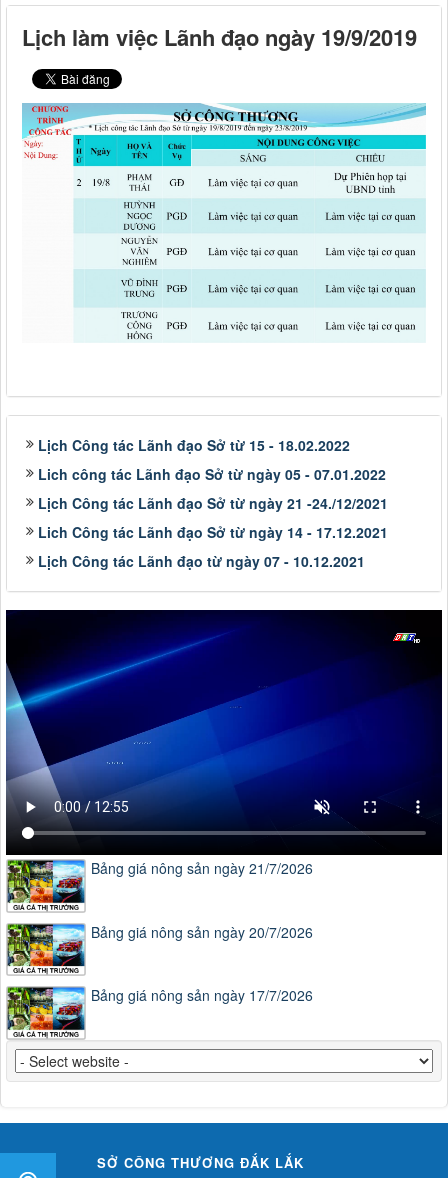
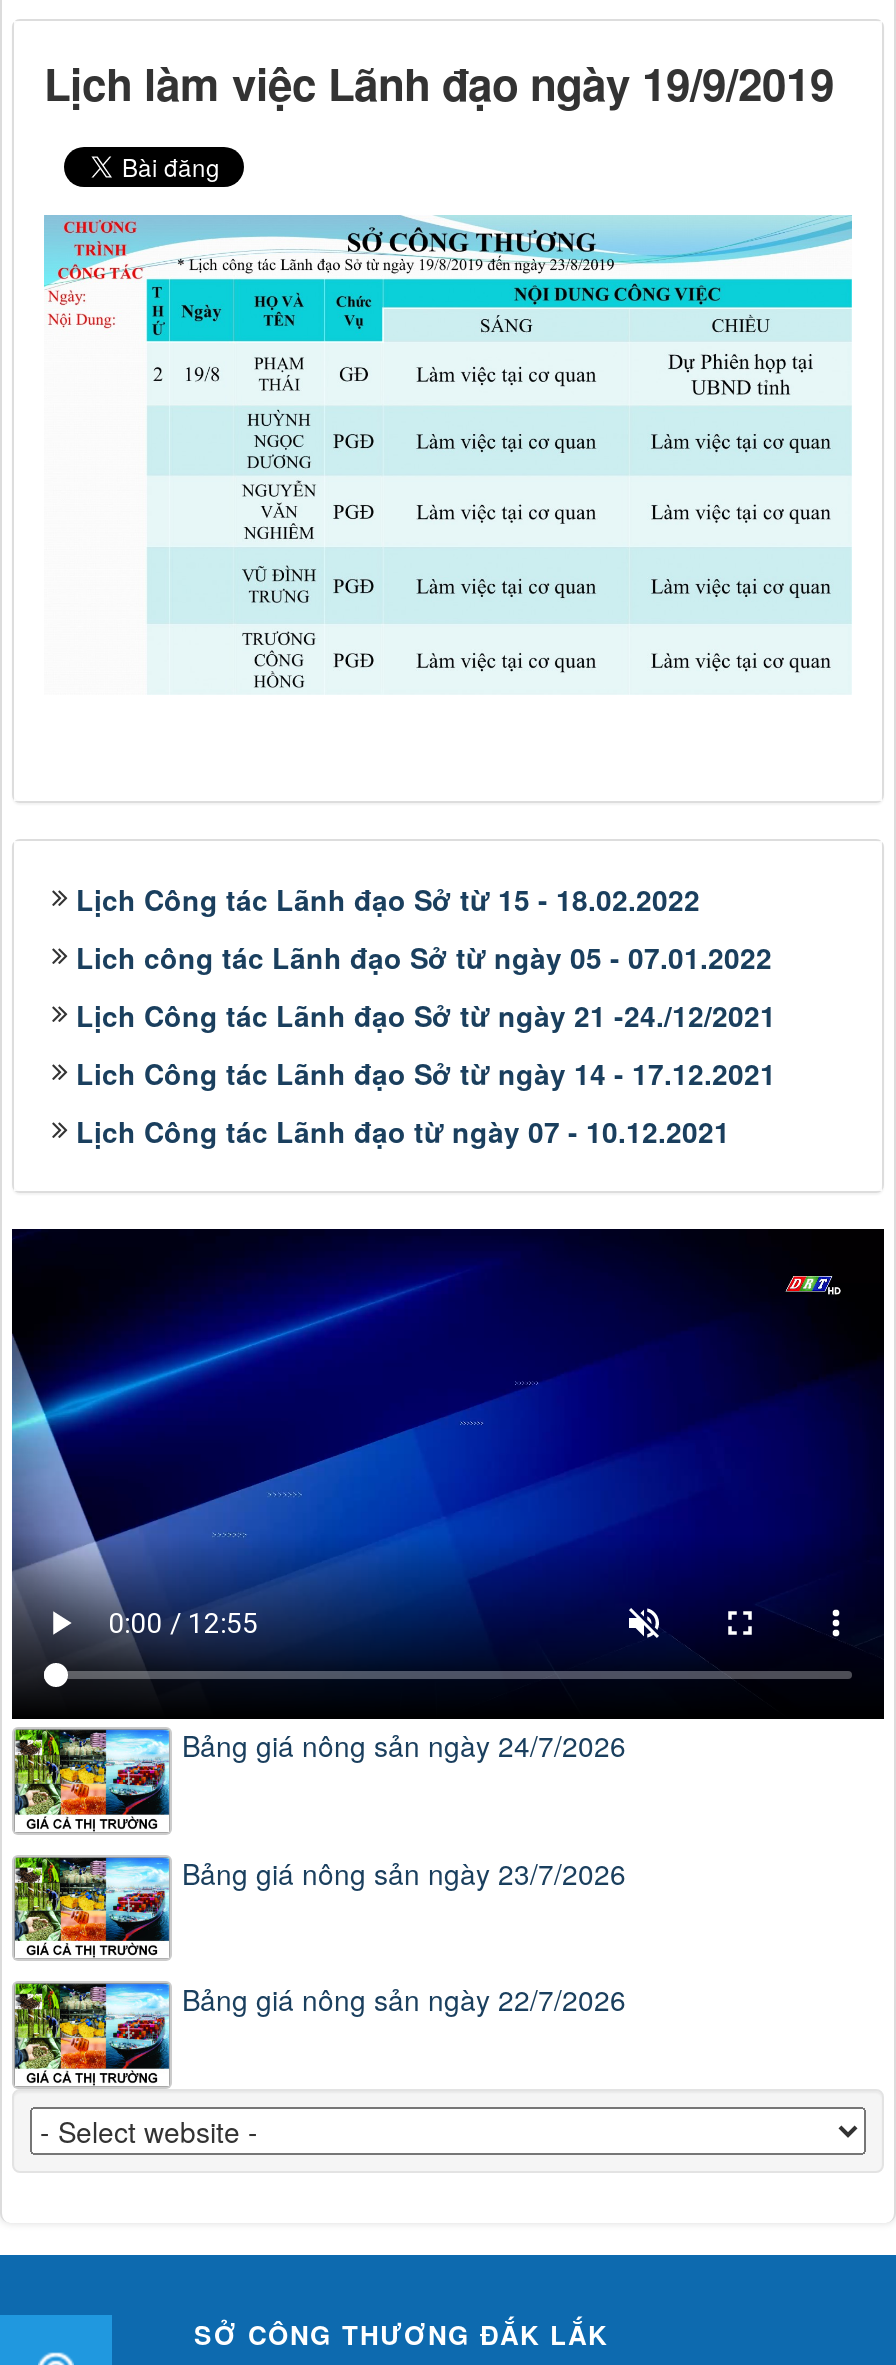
- Bảng giá nông sản ngày 21/7/2026
+ Bảng giá nông sản ngày 24/7/2026

- Bảng giá nông sản ngày 20/7/2026
+ Bảng giá nông sản ngày 23/7/2026

- Bảng giá nông sản ngày 17/7/2026
+ Bảng giá nông sản ngày 22/7/2026
